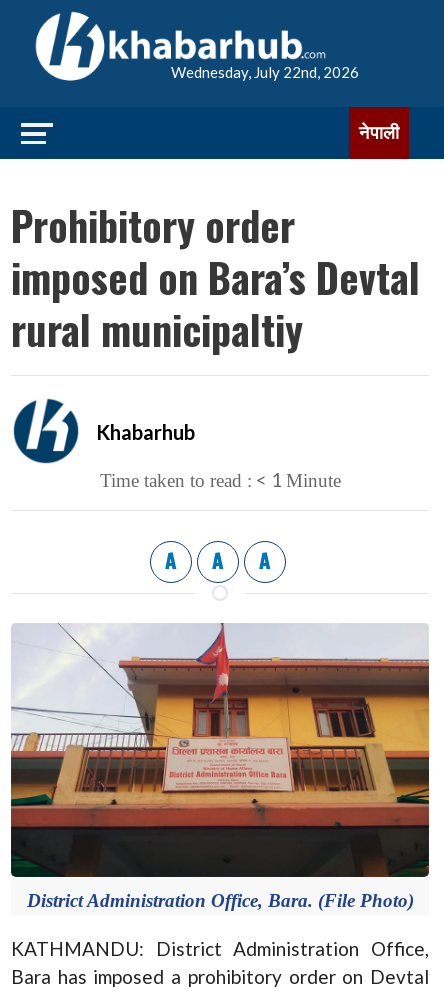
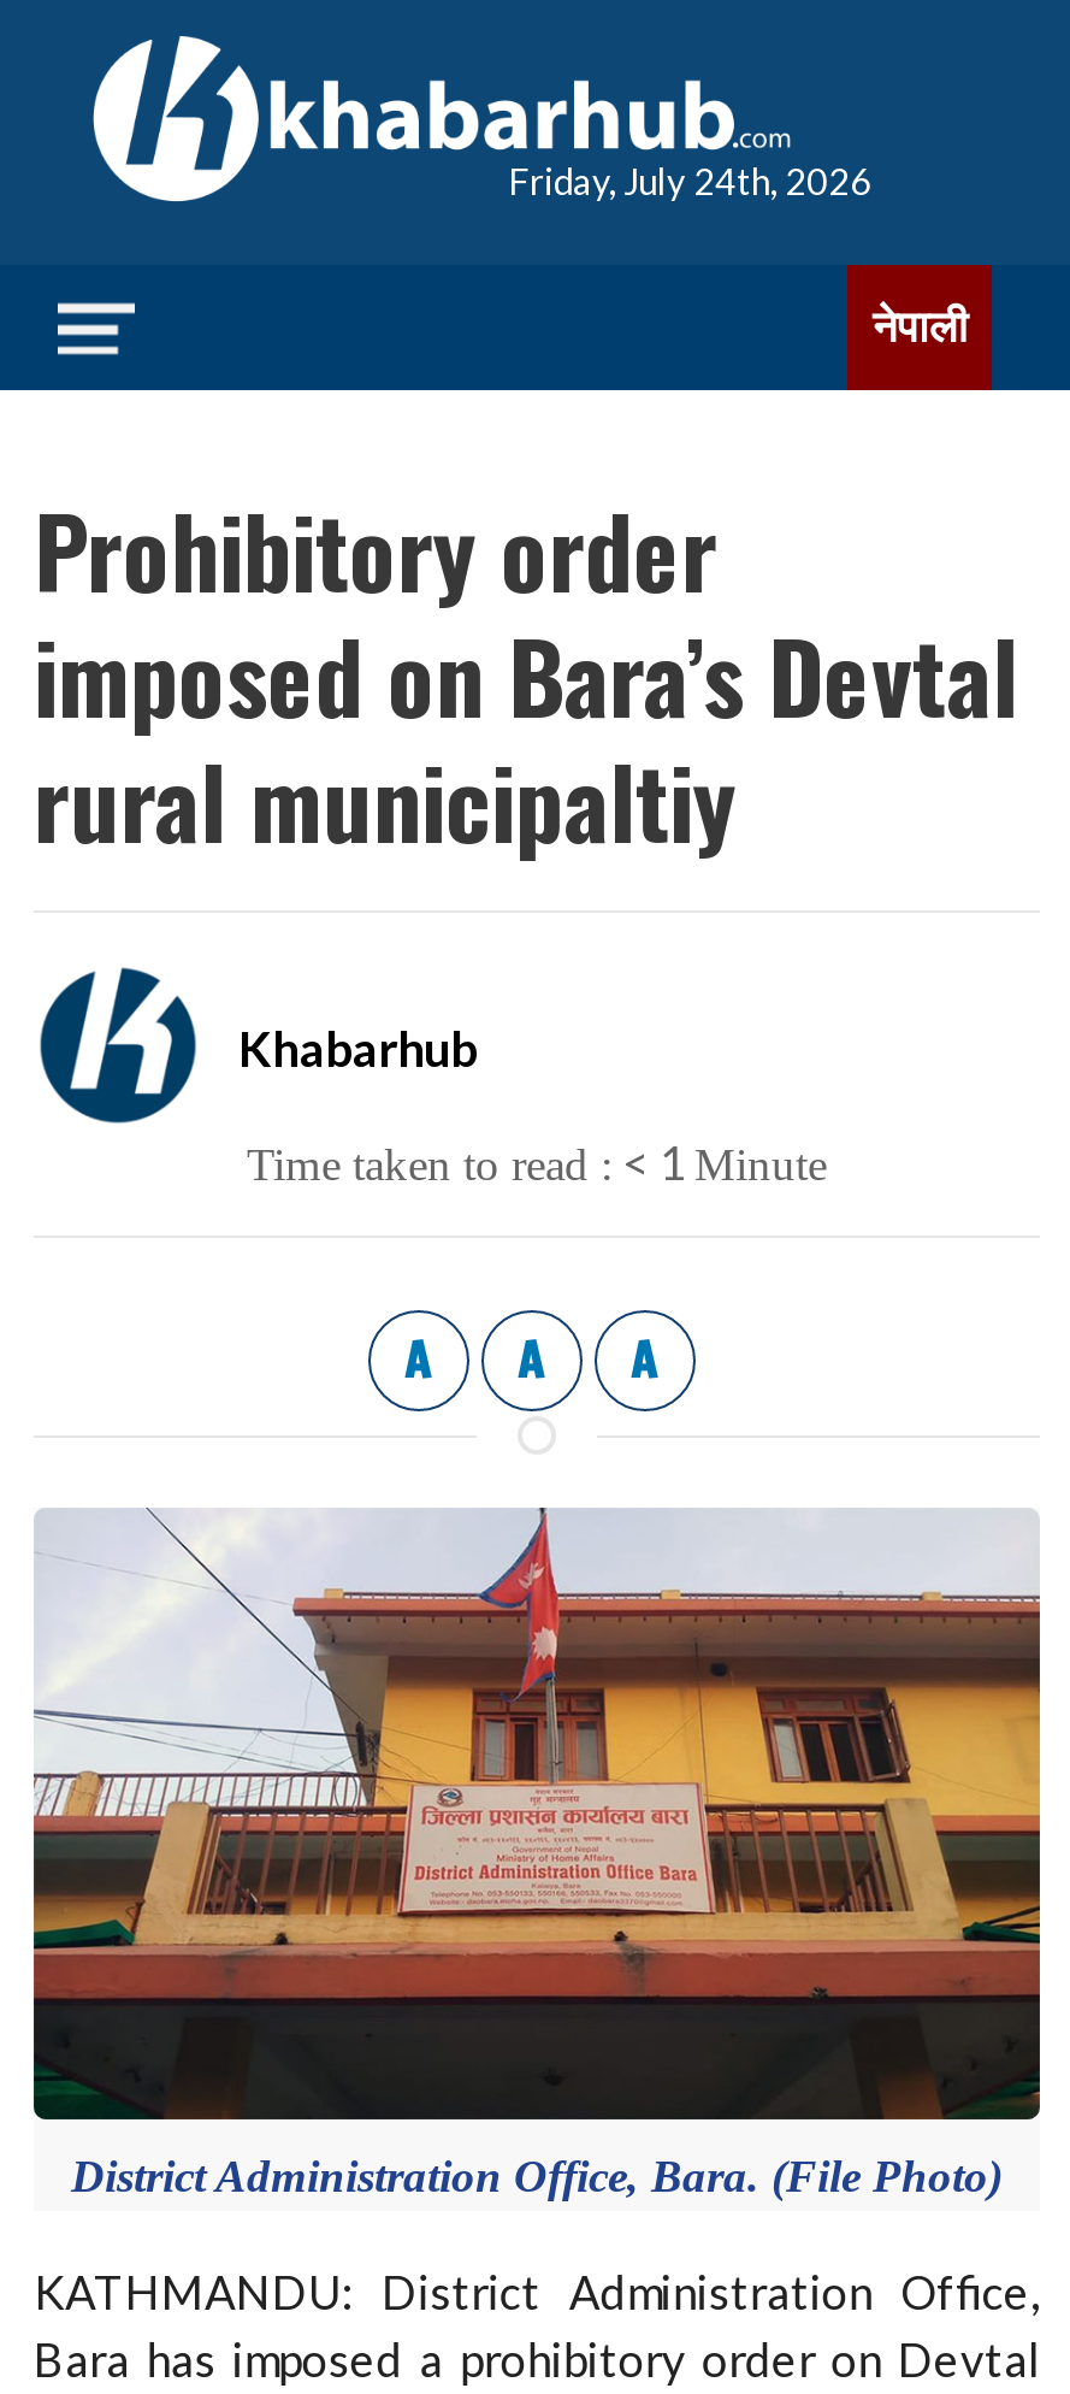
- Wednesday, July 22nd, 2026
+ Friday, July 24th, 2026
